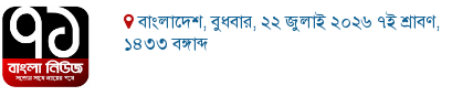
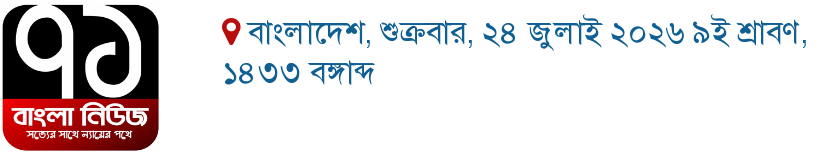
- বাংলাদেশ, বুধবার, ২২ জুলাই ২০২৬ ৭ই শ্রাবণ,
+ বাংলাদেশ, শুক্রবার, ২৪ জুলাই ২০২৬ ৯ই শ্রাবণ,
